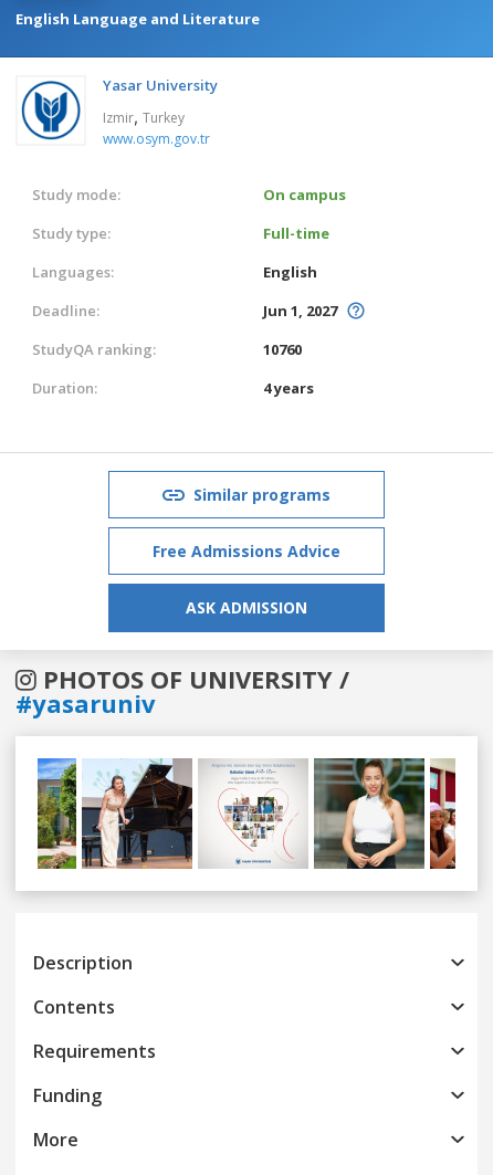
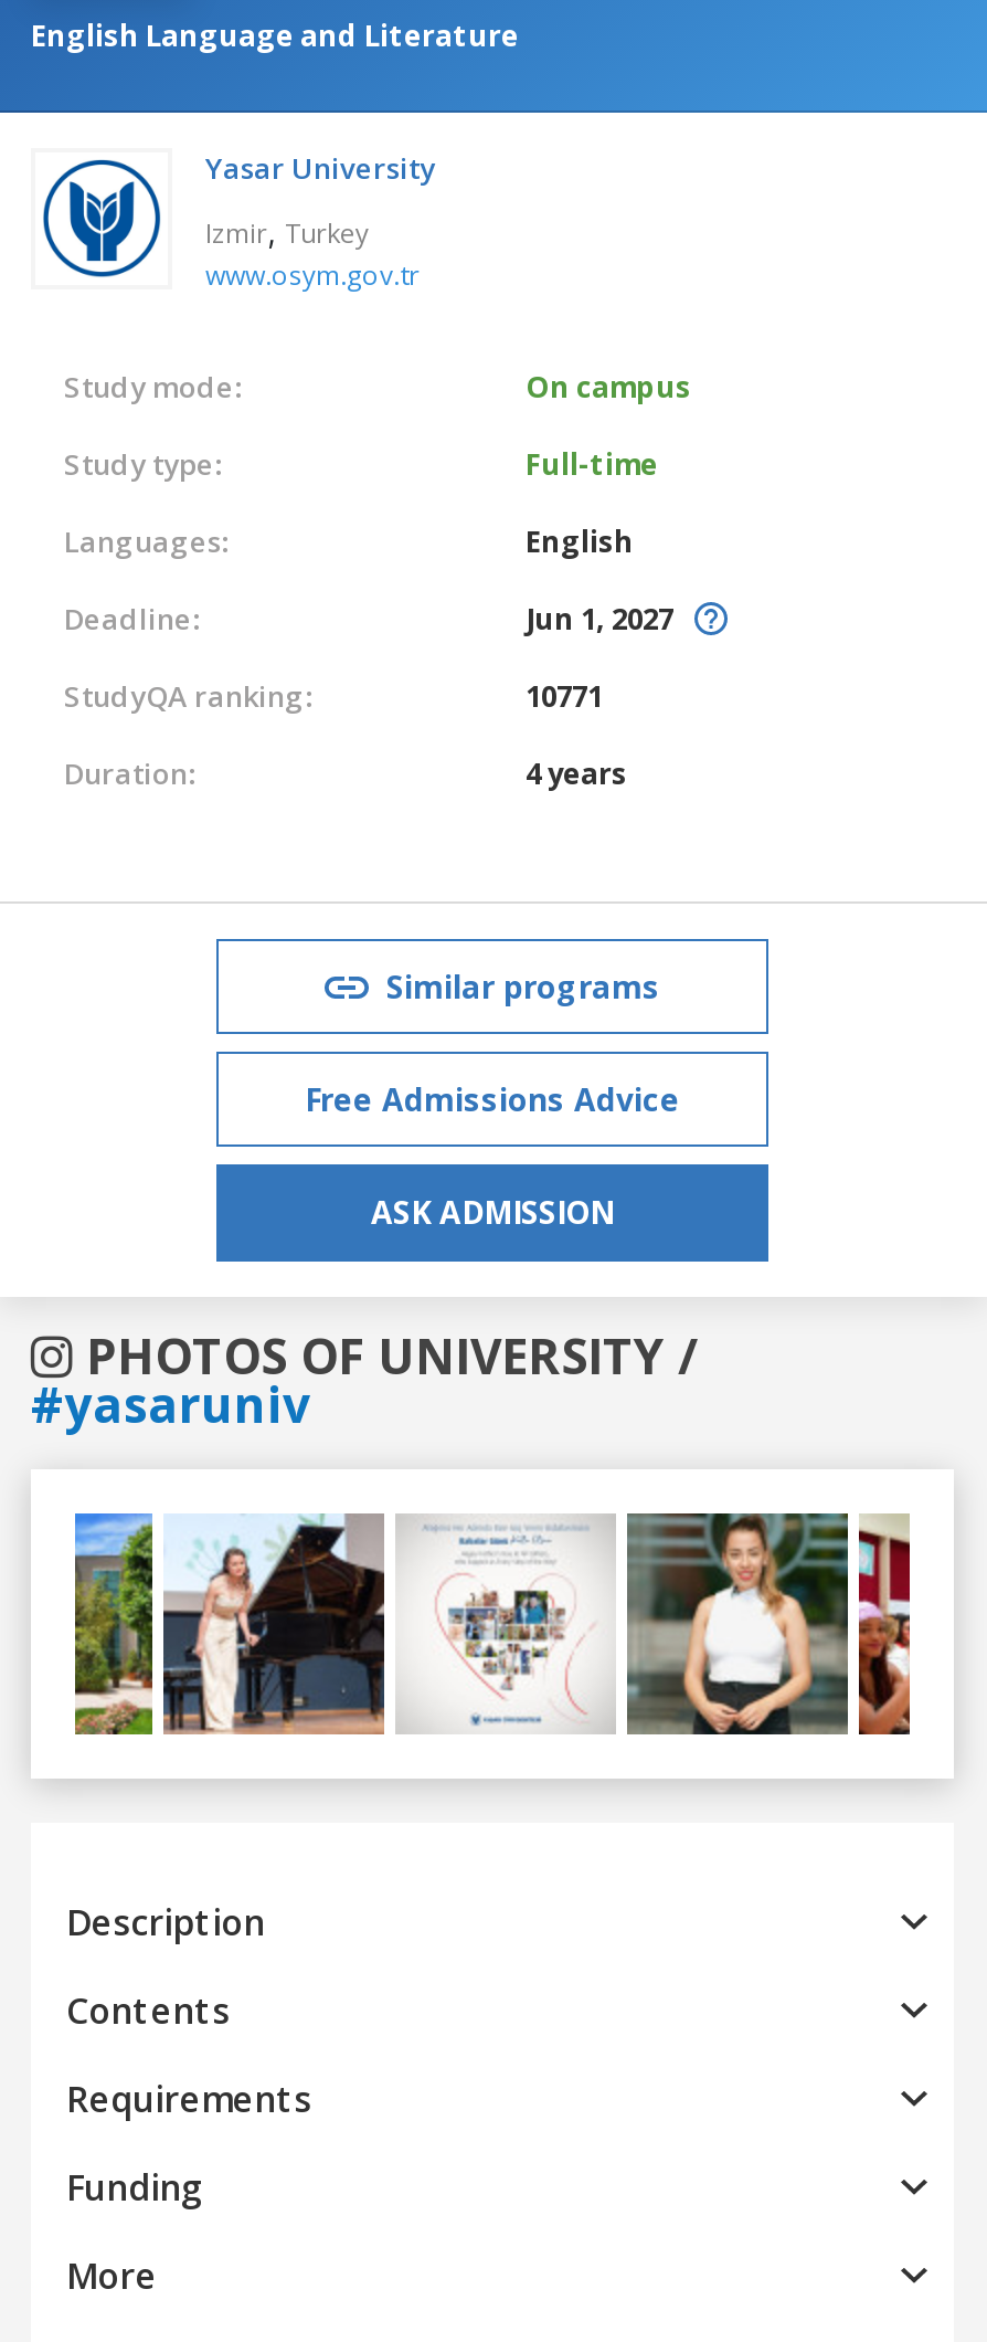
- 10760
+ 10771
